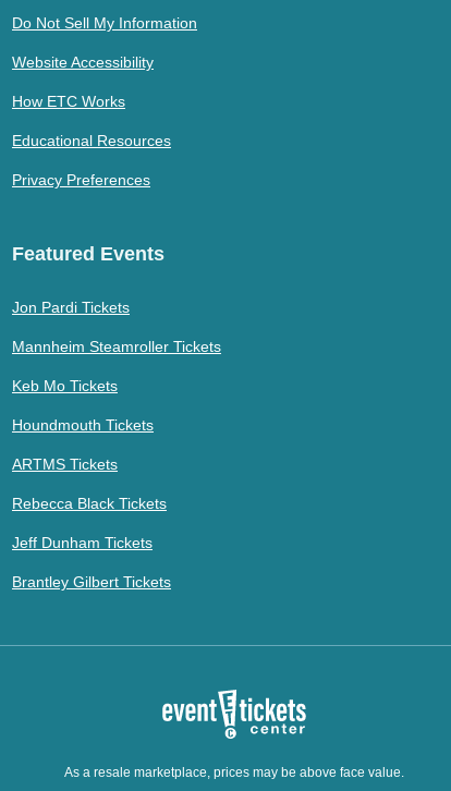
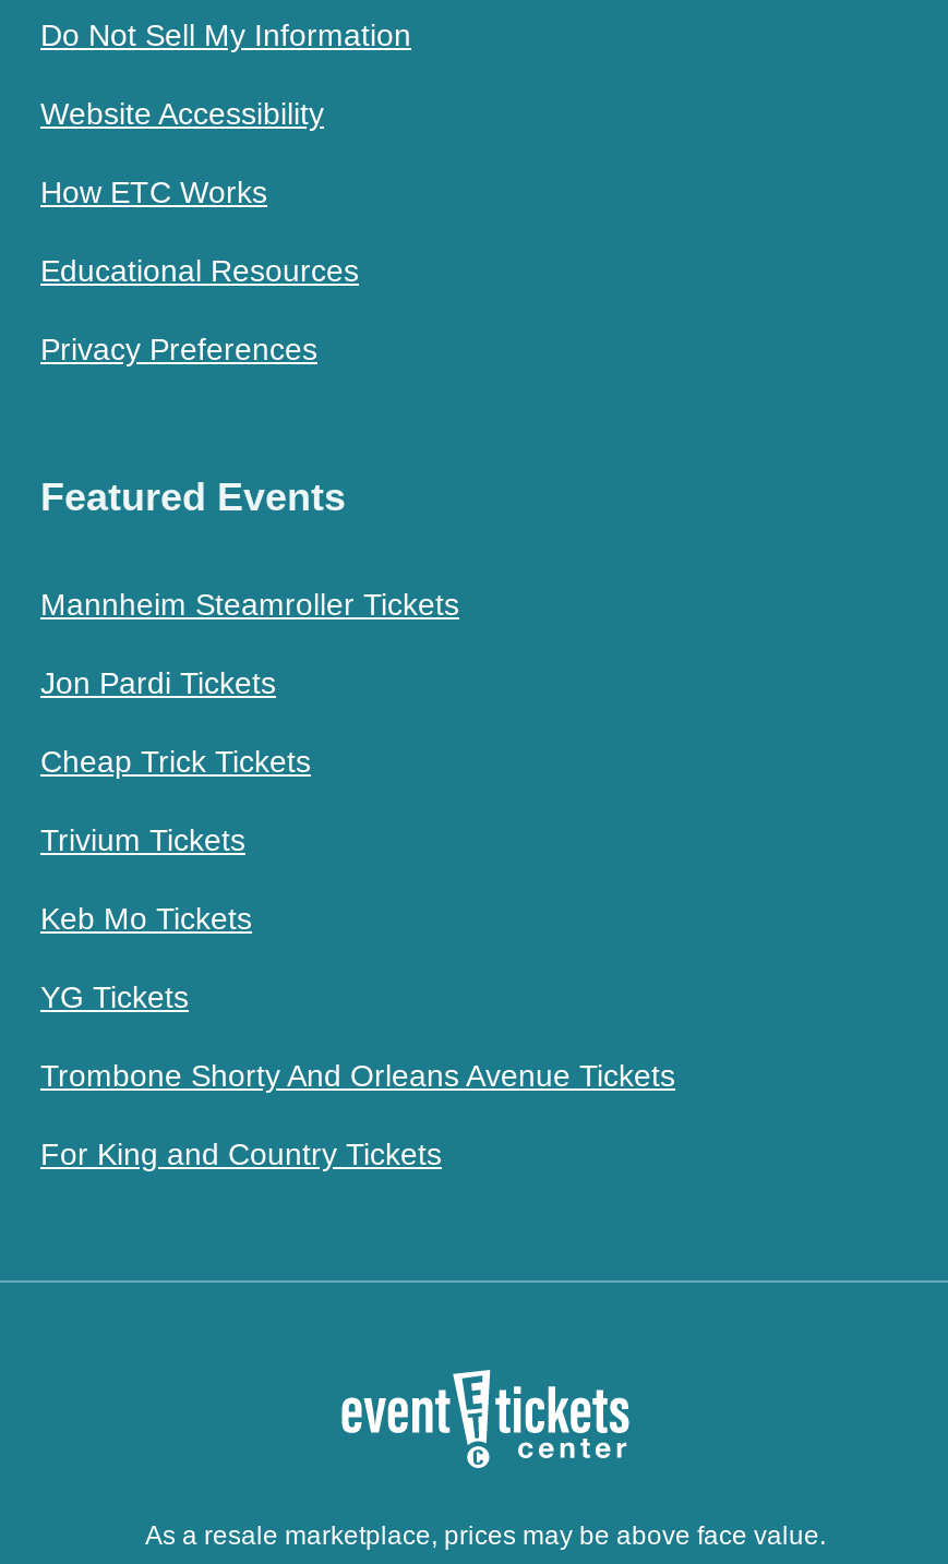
moved down: Jon Pardi Tickets

+ Cheap Trick Tickets
+ Trivium Tickets

moved up: Mannheim Steamroller Tickets

moved down: Keb Mo Tickets

- Houndmouth Tickets
- ARTMS Tickets
- Rebecca Black Tickets
- Jeff Dunham Tickets
- Brantley Gilbert Tickets
+ YG Tickets
+ Trombone Shorty And Orleans Avenue Tickets
+ For King and Country Tickets
